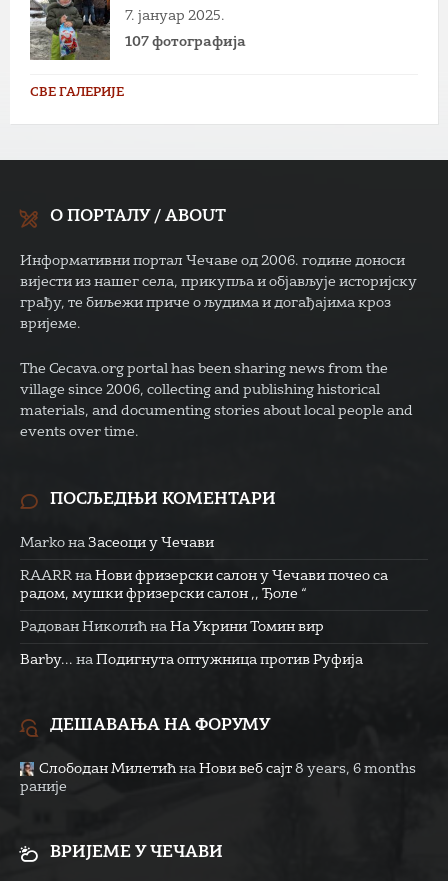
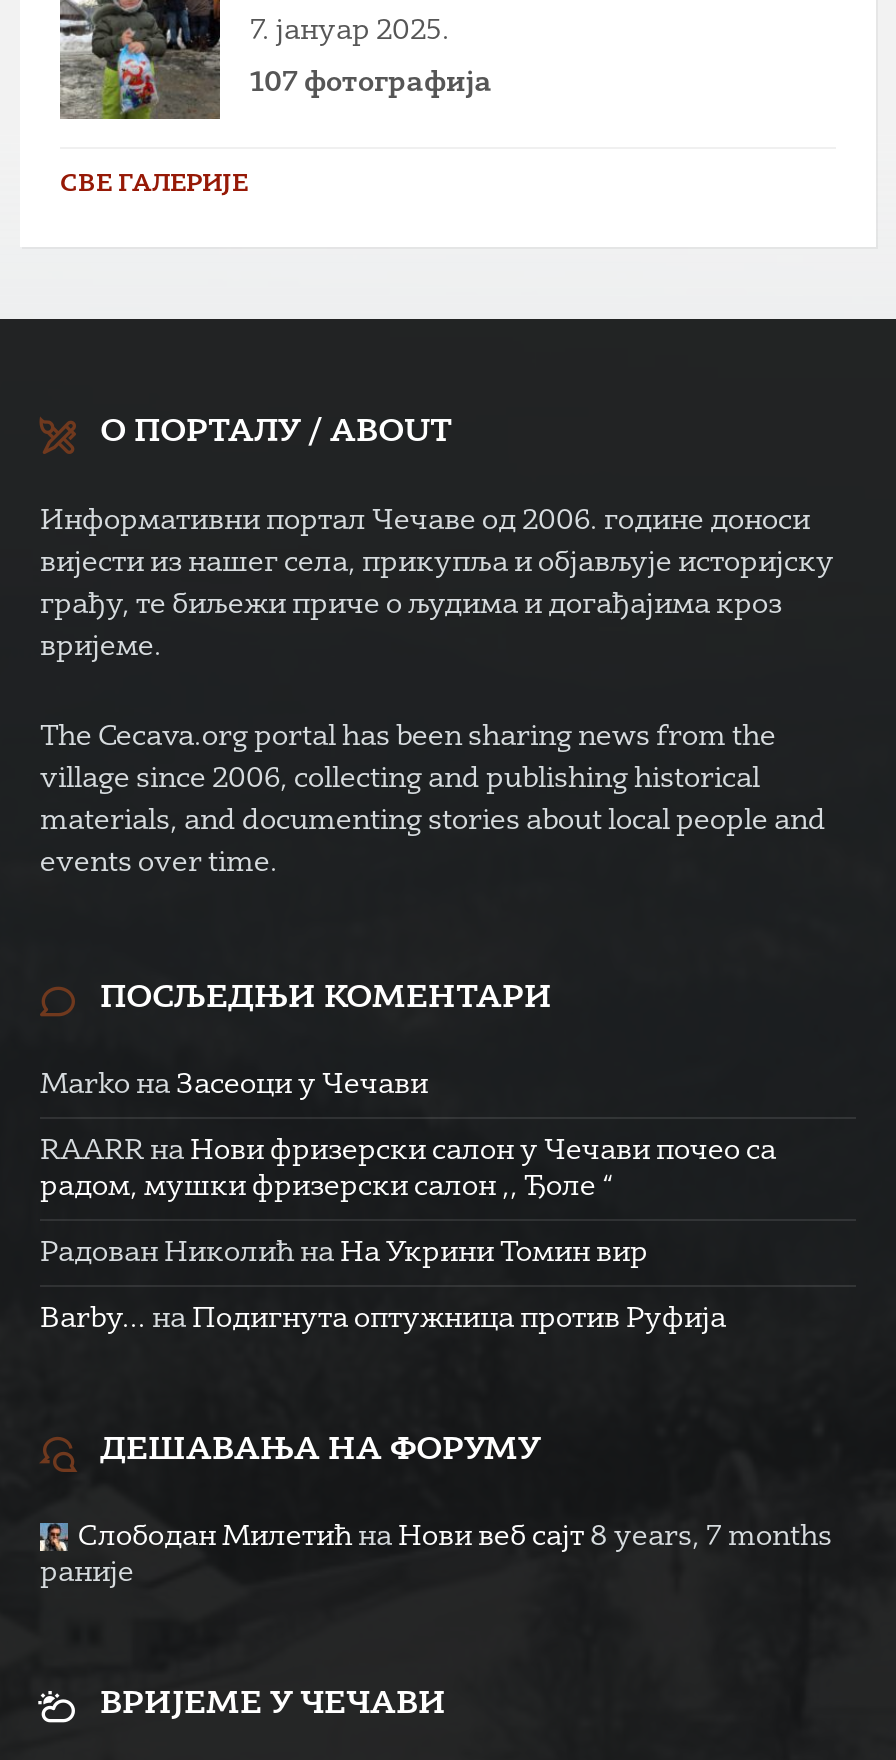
- Слободан Милетић на Нови веб сајт 8 years, 6 months
+ Слободан Милетић на Нови веб сајт 8 years, 7 months
